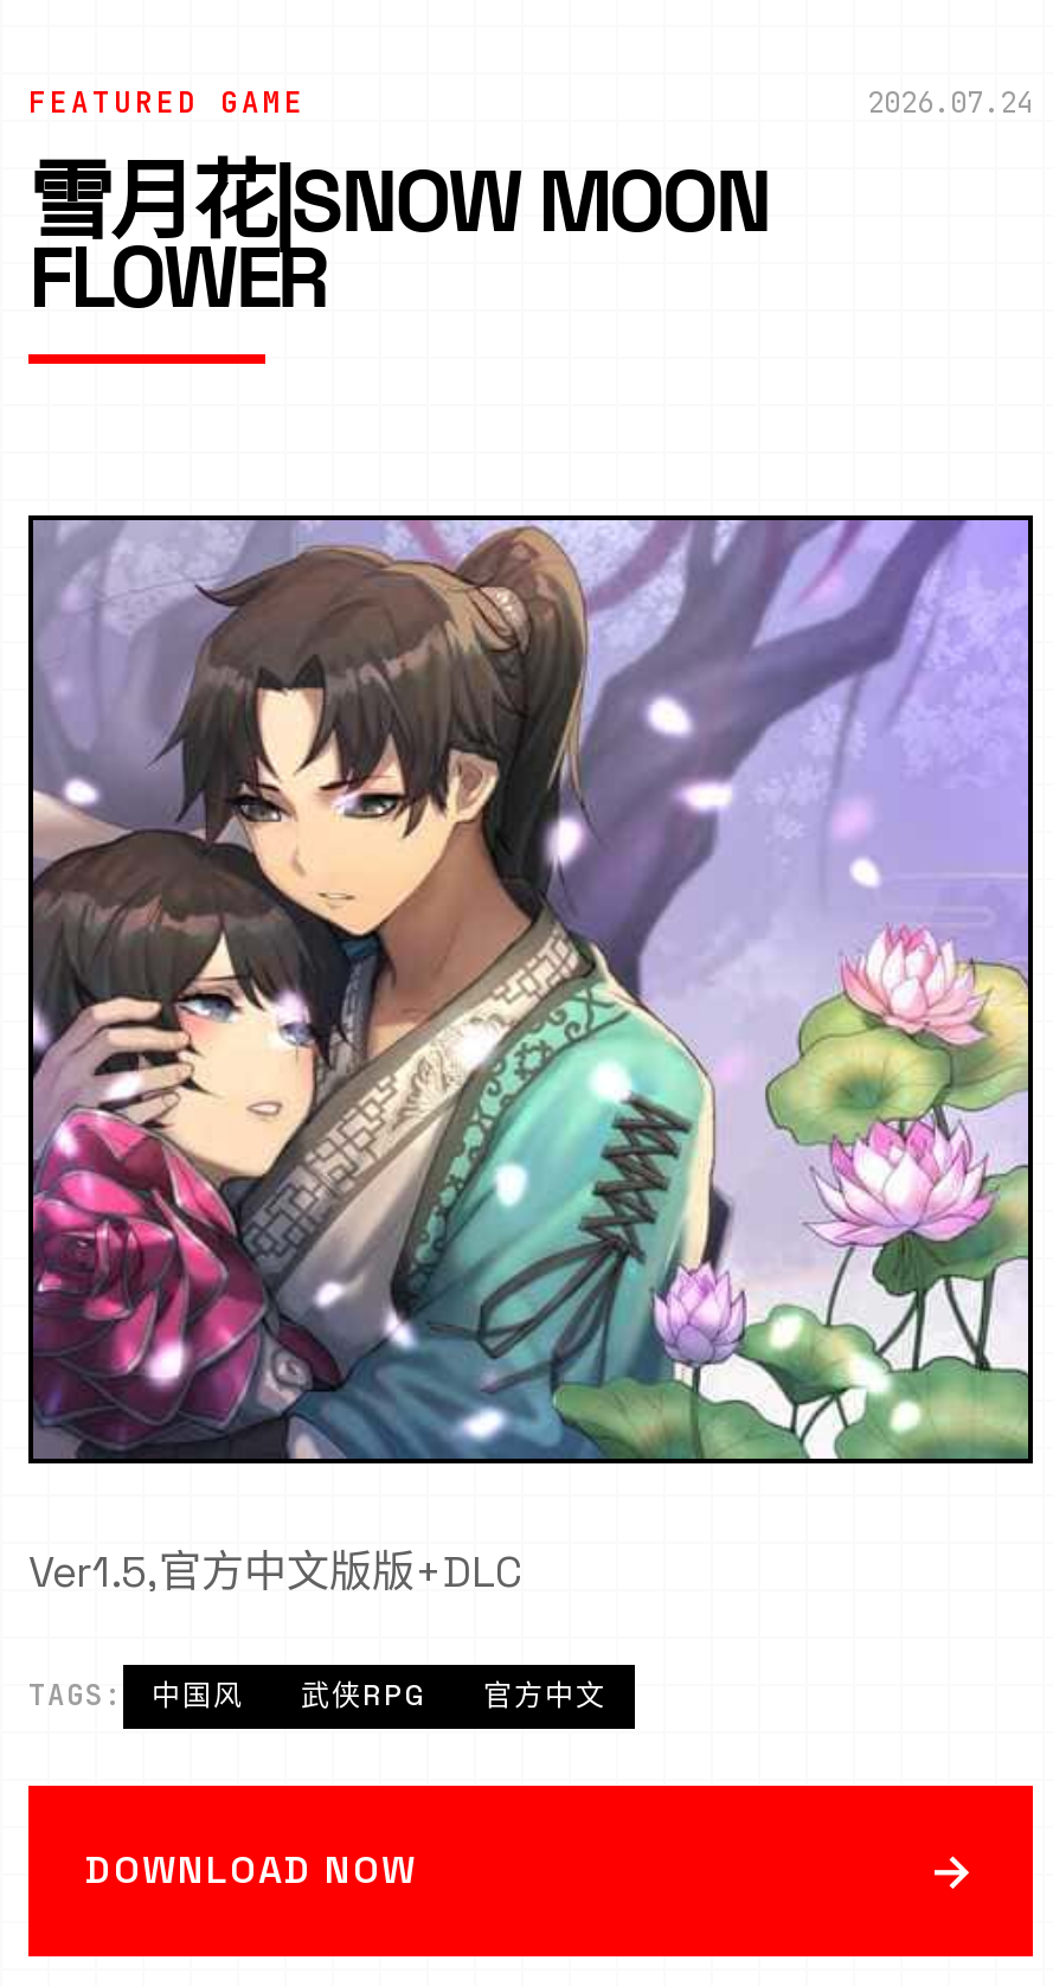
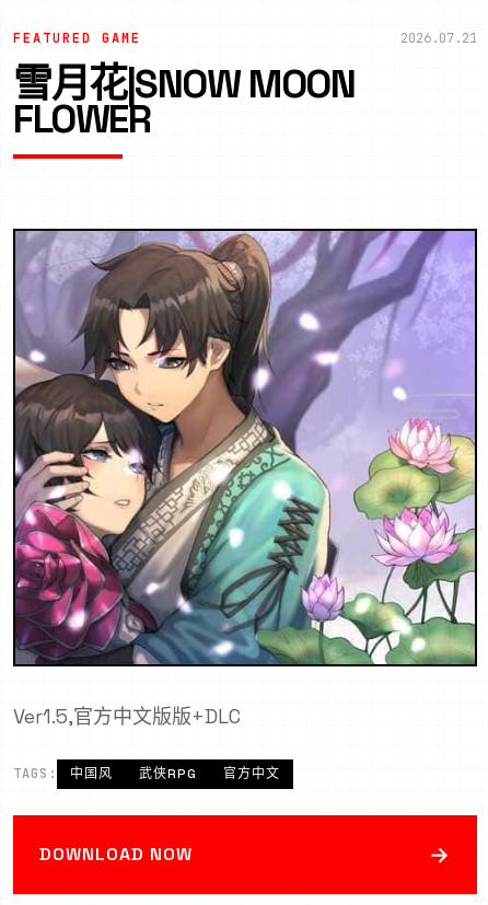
- 2026.07.24
+ 2026.07.21
